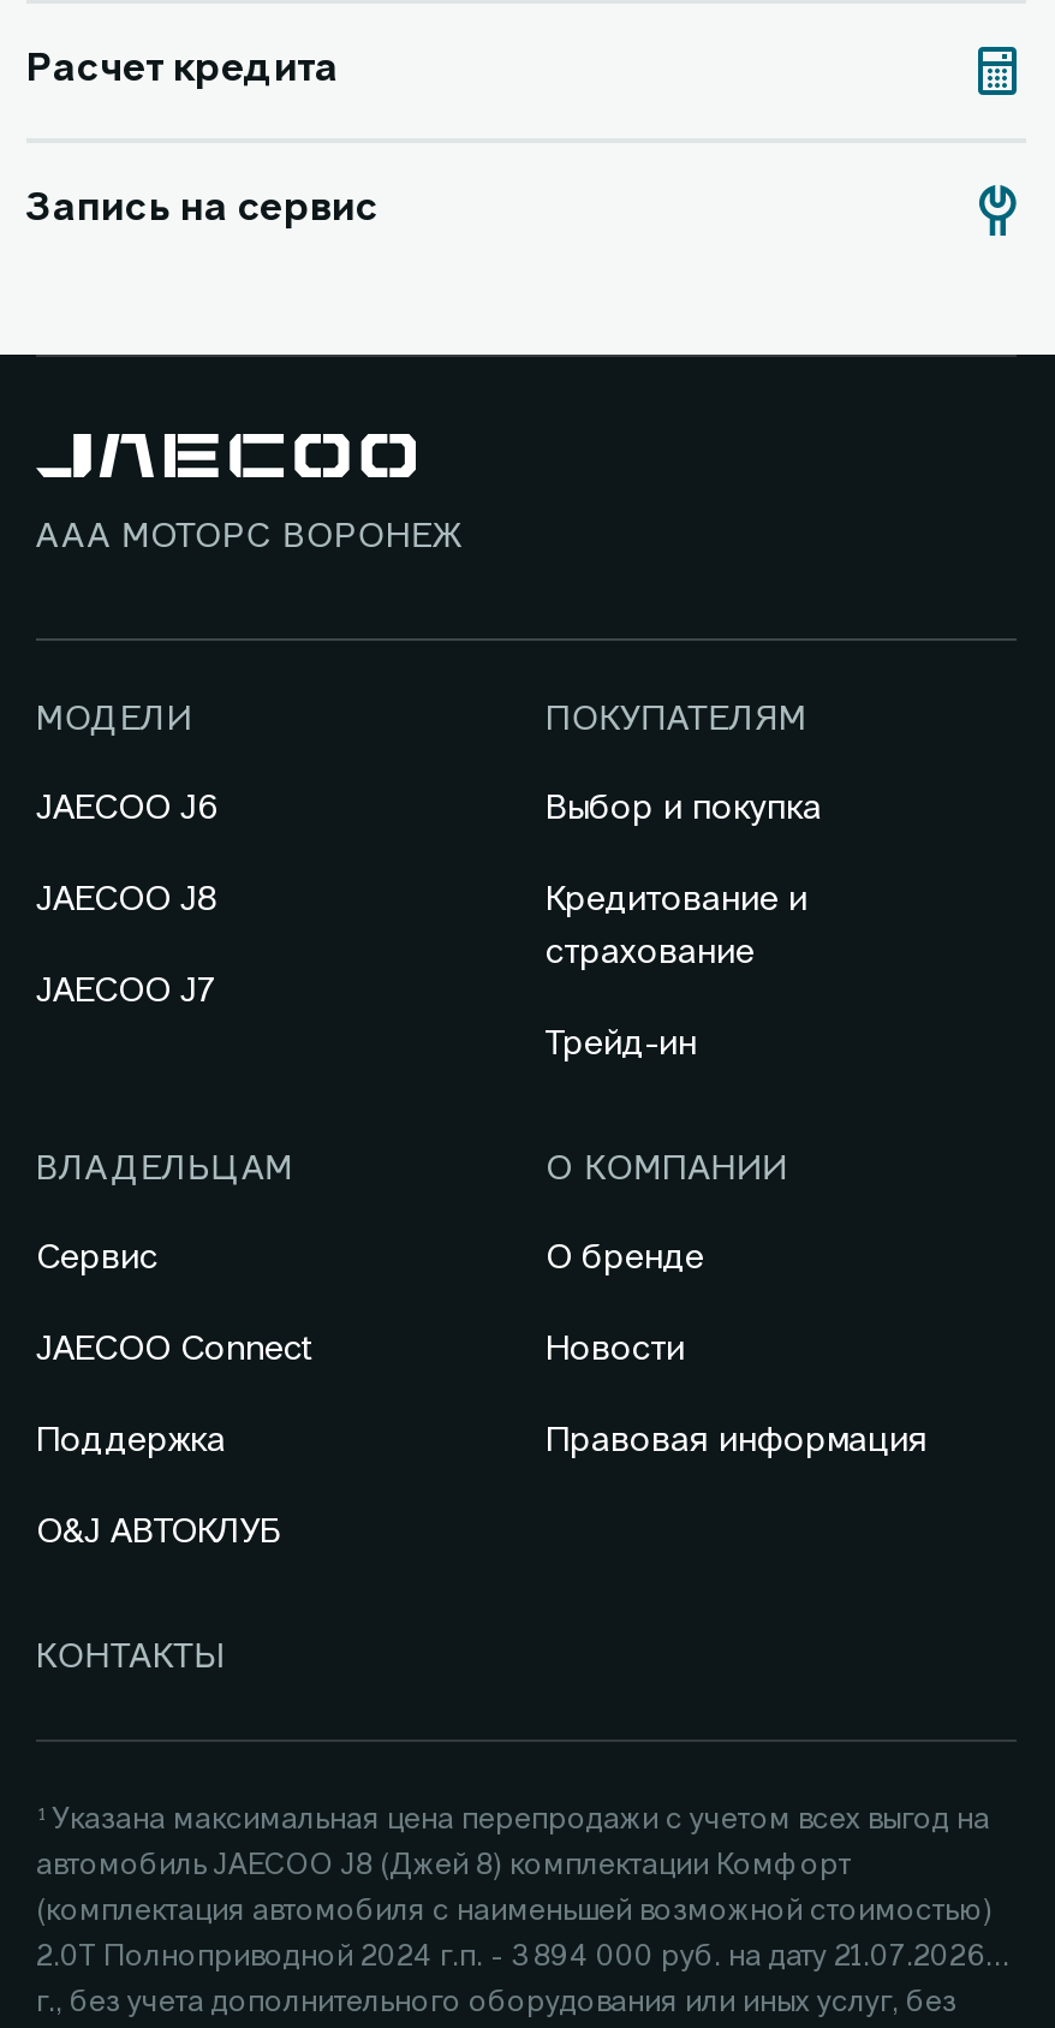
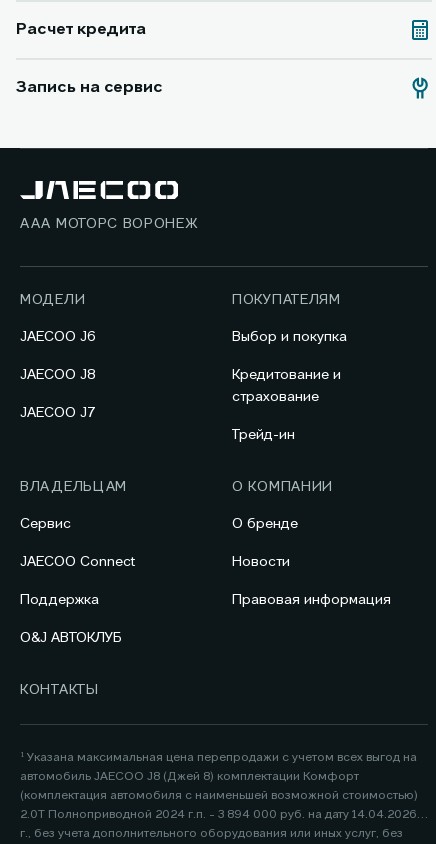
- 2.0Т Полноприводной 2024 г.п. - 3 894 000 руб. на дату 21.07.2026
+ 2.0Т Полноприводной 2024 г.п. - 3 894 000 руб. на дату 14.04.2026
